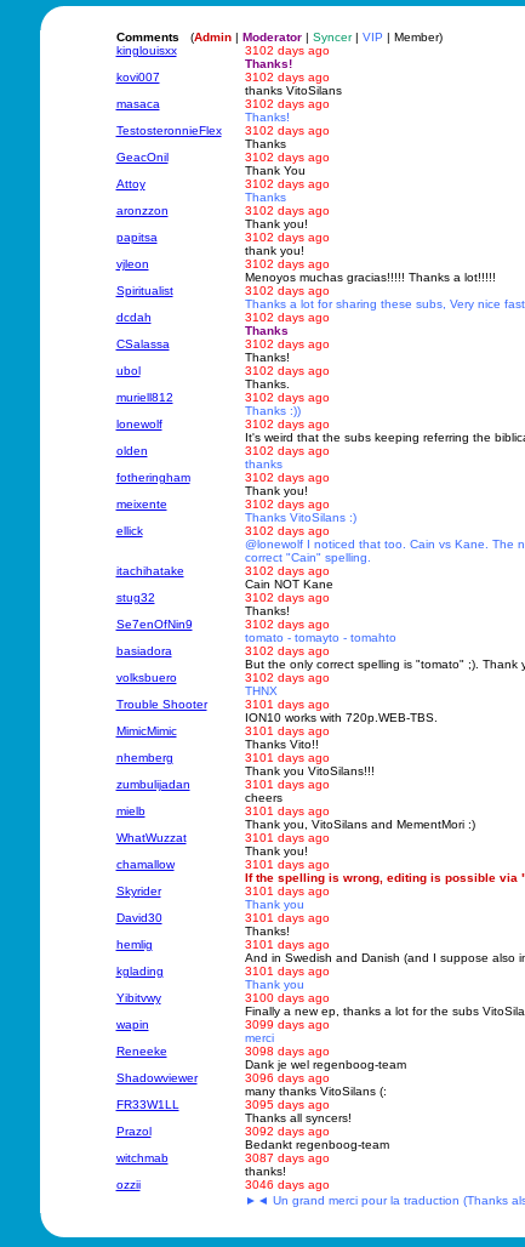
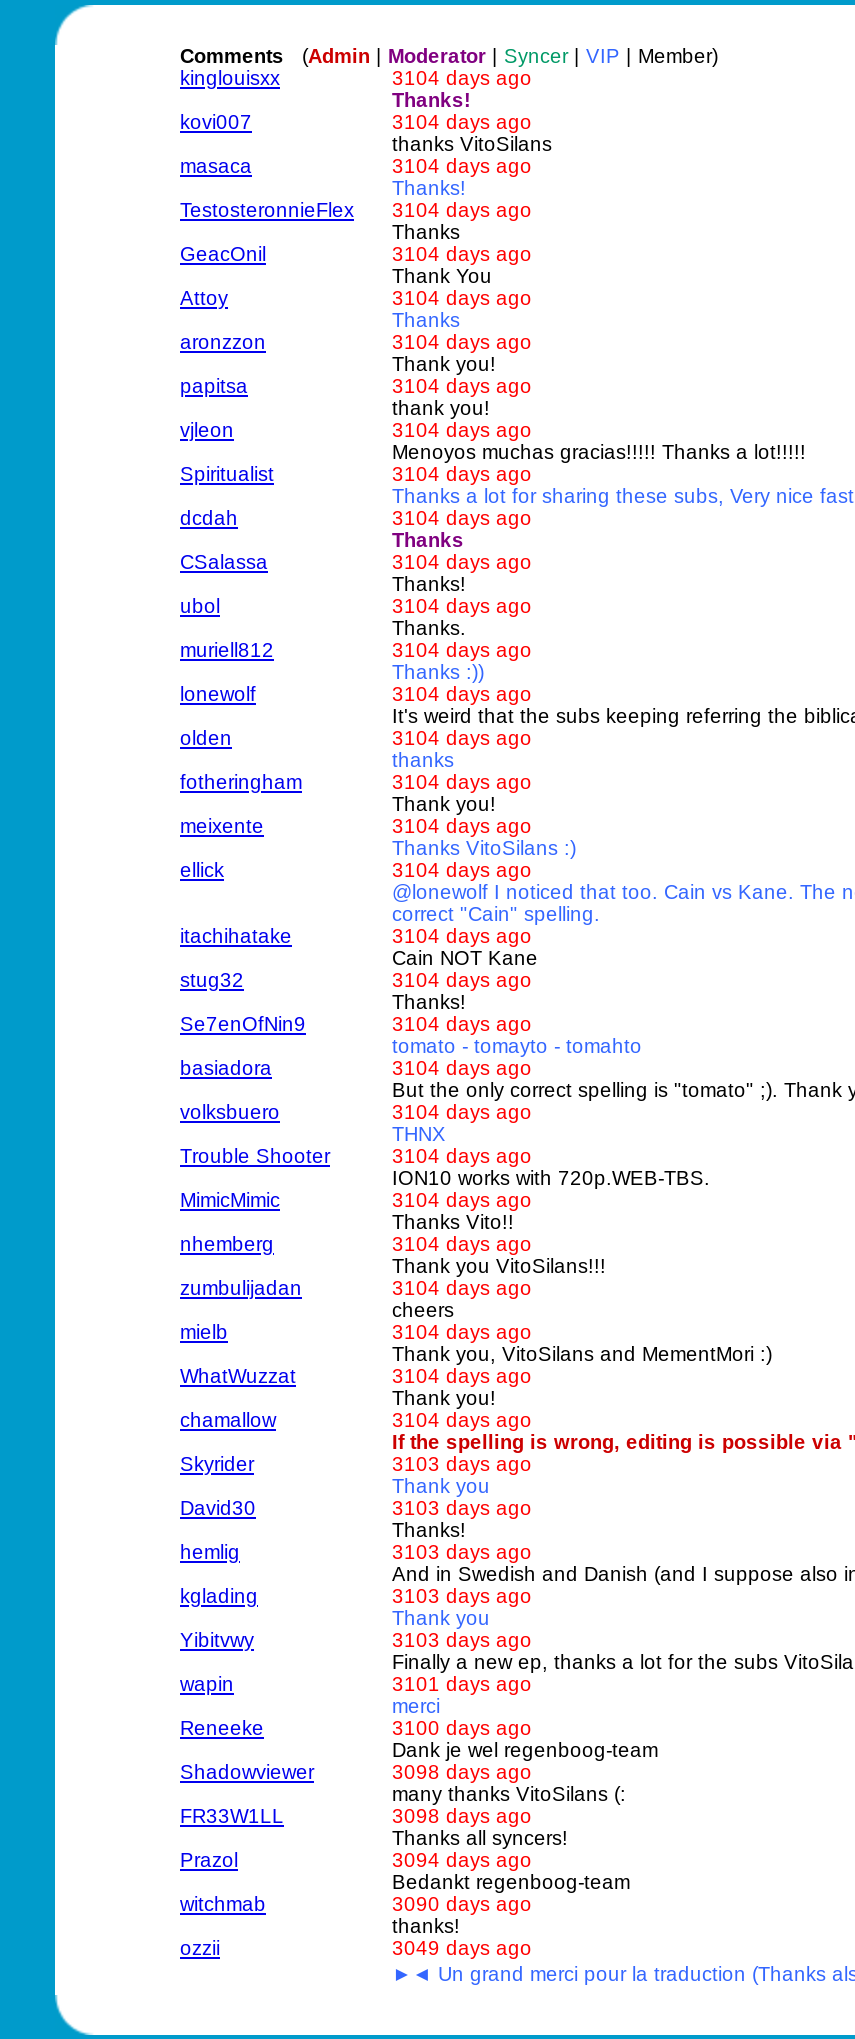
- 3102 days ago
+ 3104 days ago

- 3102 days ago
+ 3104 days ago

- 3102 days ago
+ 3104 days ago

- TestosteronnieFlex 3102 days ago
+ TestosteronnieFlex 3104 days ago

- 3102 days ago
+ 3104 days ago

- 3102 days ago
+ 3104 days ago

- 3102 days ago
+ 3104 days ago

- 3102 days ago
+ 3104 days ago

- 3102 days ago
+ 3104 days ago

- 3102 days ago
+ 3104 days ago

- 3102 days ago
+ 3104 days ago

- 3102 days ago
+ 3104 days ago

- 3102 days ago
+ 3104 days ago

- 3102 days ago
+ 3104 days ago

- 3102 days ago
+ 3104 days ago

- 3102 days ago
+ 3104 days ago

- 3102 days ago
+ 3104 days ago

- 3102 days ago
+ 3104 days ago

- 3102 days ago
+ 3104 days ago

- 3102 days ago
+ 3104 days ago

- 3102 days ago
+ 3104 days ago

- 3102 days ago
+ 3104 days ago

- 3102 days ago
+ 3104 days ago

- 3102 days ago
+ 3104 days ago

- 3101 days ago
+ 3104 days ago

- 3101 days ago
+ 3104 days ago

- 3101 days ago
+ 3104 days ago

- 3101 days ago
+ 3104 days ago

- 3101 days ago
+ 3104 days ago

- 3101 days ago
+ 3104 days ago

- 3101 days ago
+ 3104 days ago

- 3101 days ago
+ 3103 days ago

- 3101 days ago
+ 3103 days ago

- 3101 days ago
+ 3103 days ago

- 3101 days ago
+ 3103 days ago

- 3100 days ago
+ 3103 days ago

- 3099 days ago
+ 3101 days ago

- 3098 days ago
+ 3100 days ago

- 3096 days ago
+ 3098 days ago

- 3095 days ago
+ 3098 days ago

- 3092 days ago
+ 3094 days ago

- 3087 days ago
+ 3090 days ago

- 3046 days ago
+ 3049 days ago
